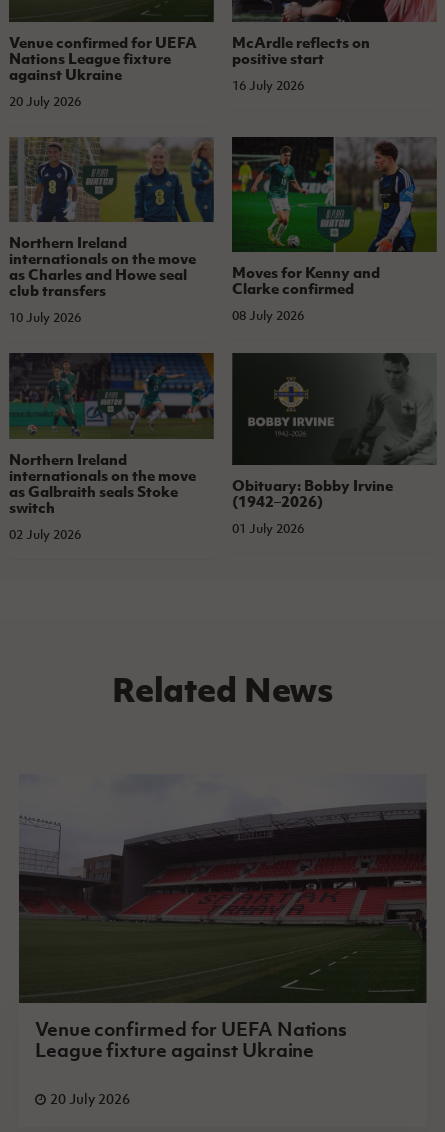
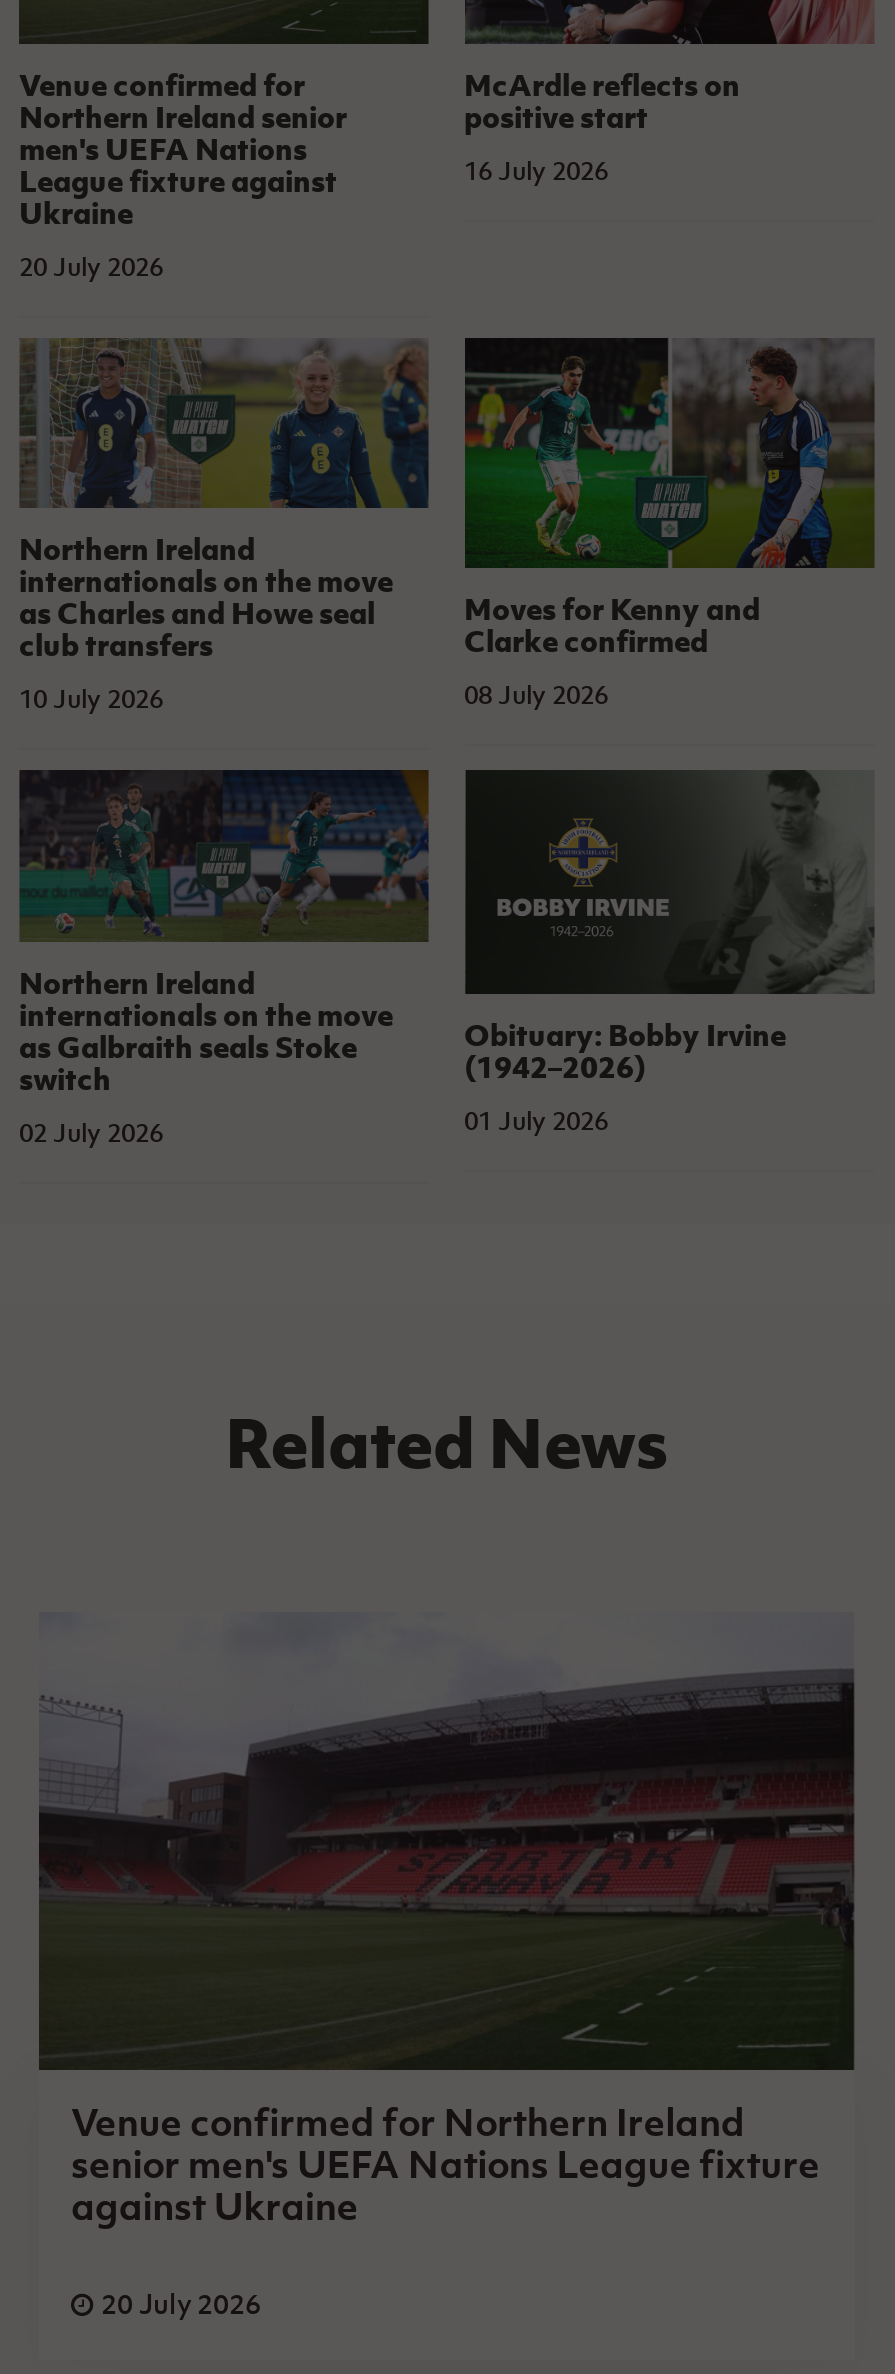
- Venue confirmed for UEFA
- Nations League fixture
+ Venue confirmed for
+ Northern Ireland senior
+ men's UEFA Nations
+ League fixture against
+ Ukraine

moved down: against Ukraine

- Venue confirmed for UEFA Nations
- League fixture against Ukraine
+ Venue confirmed for Northern Ireland
+ senior men's UEFA Nations League fixture
